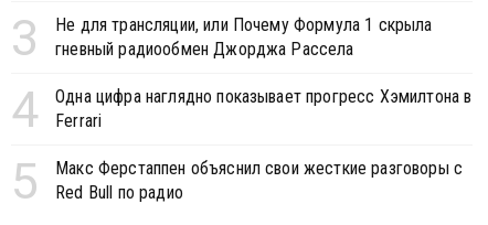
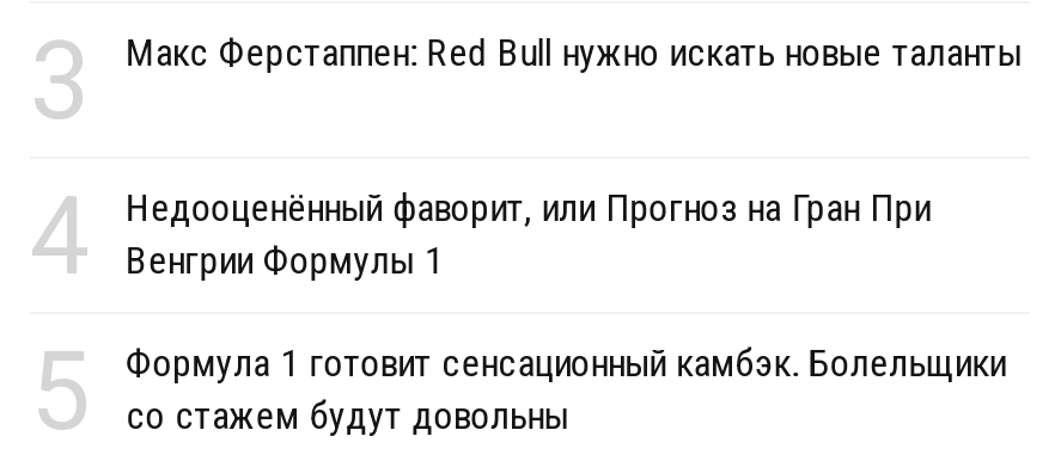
- Не для трансляции, или Почему Формула 1 скрыла
- гневный радиообмен Джорджа Рассела
+ Макс Ферстаппен: Red Bull нужно искать новые таланты

- Одна цифра наглядно показывает прогресс Хэмилтона в
- Ferrari
+ Недооценённый фаворит, или Прогноз на Гран При
+ Венгрии Формулы 1

- Макс Ферстаппен объяснил свои жесткие разговоры с
- Red Bull по радио
+ Формула 1 готовит сенсационный камбэк. Болельщики
+ со стажем будут довольны
